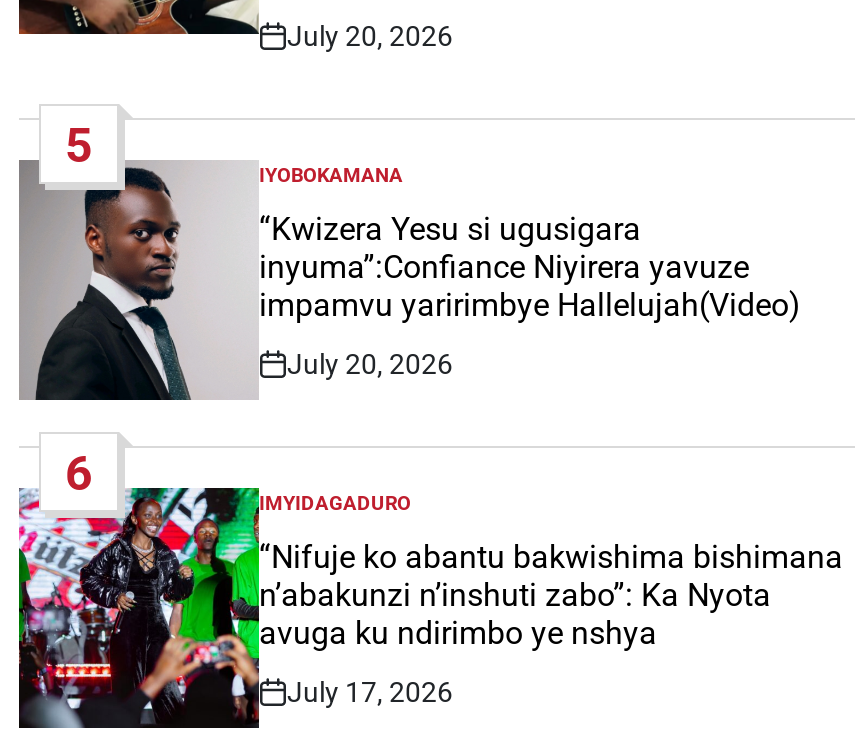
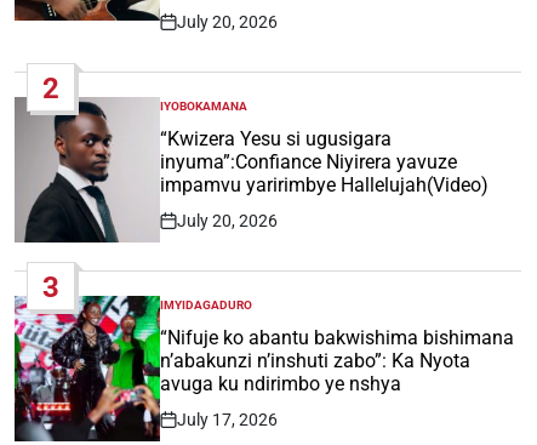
- 5
+ 2

- 6
+ 3
